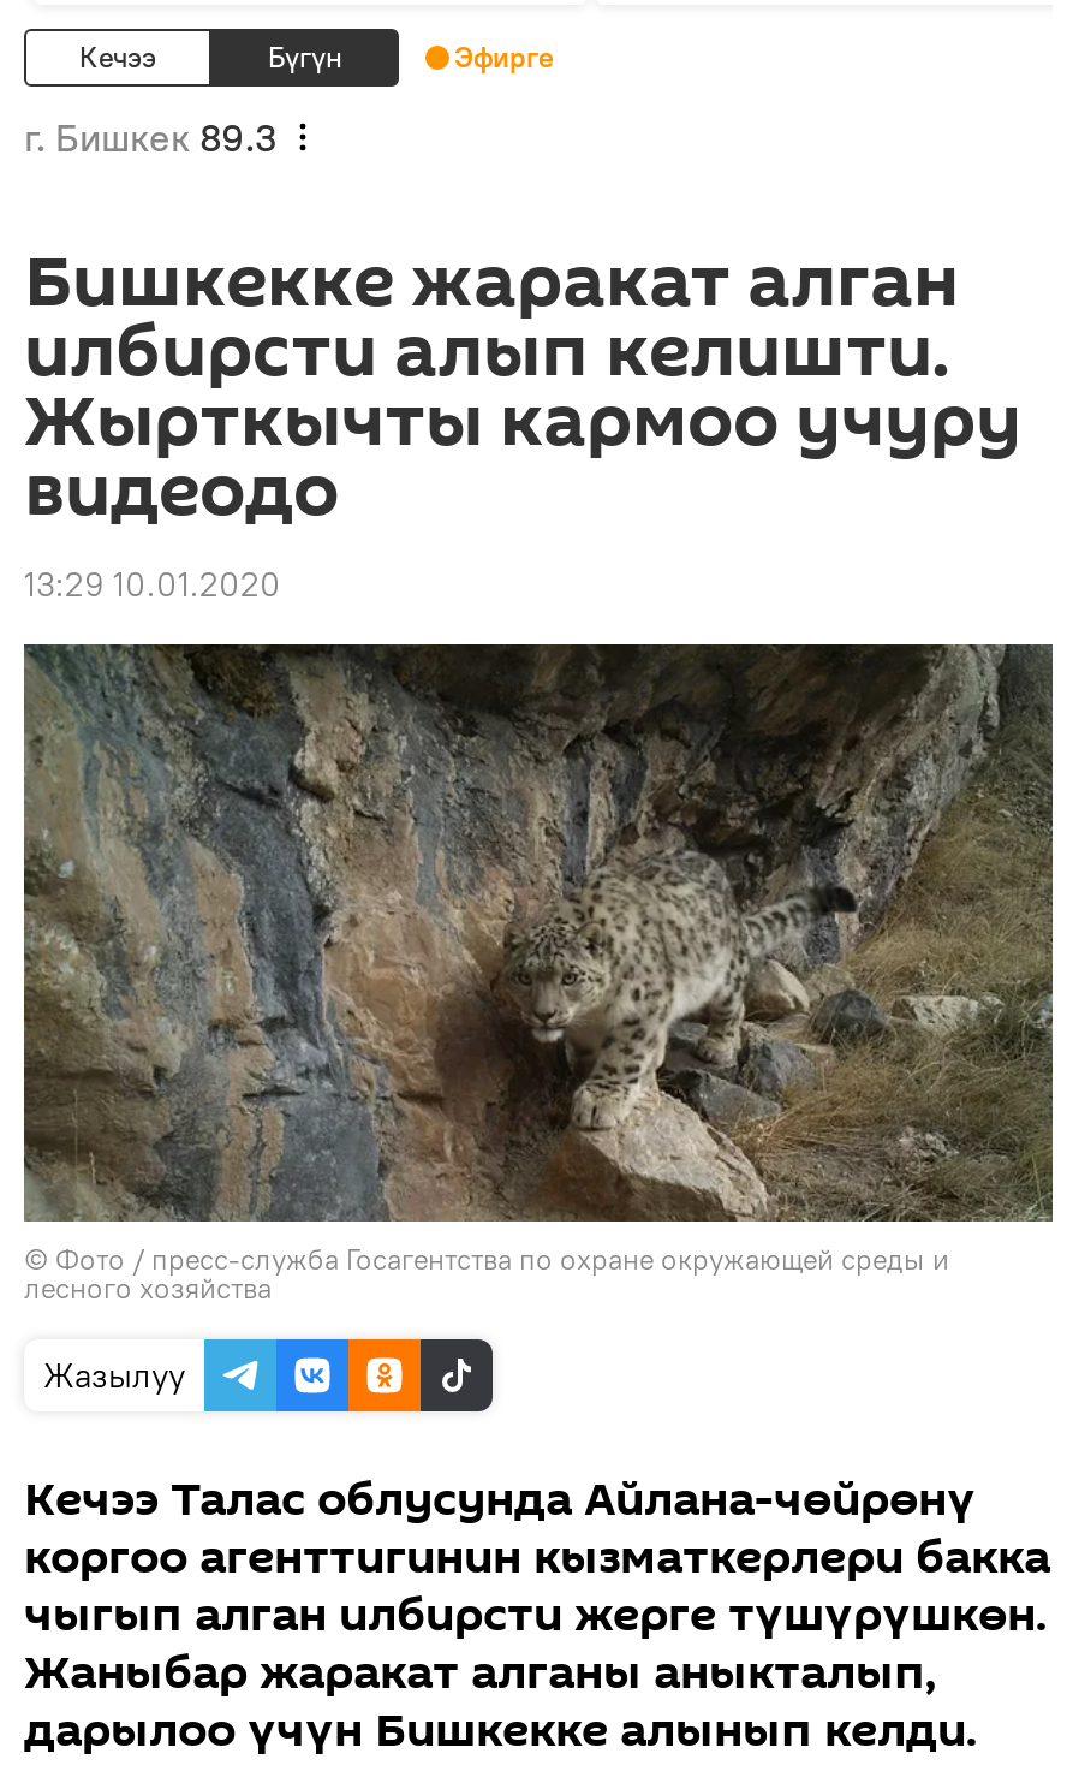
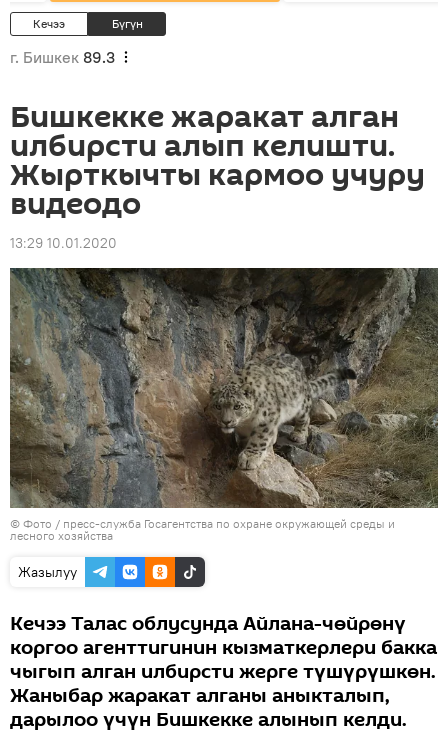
- Эфирге
